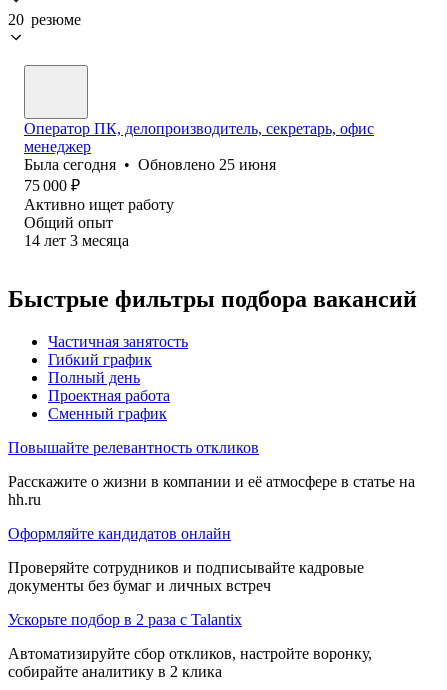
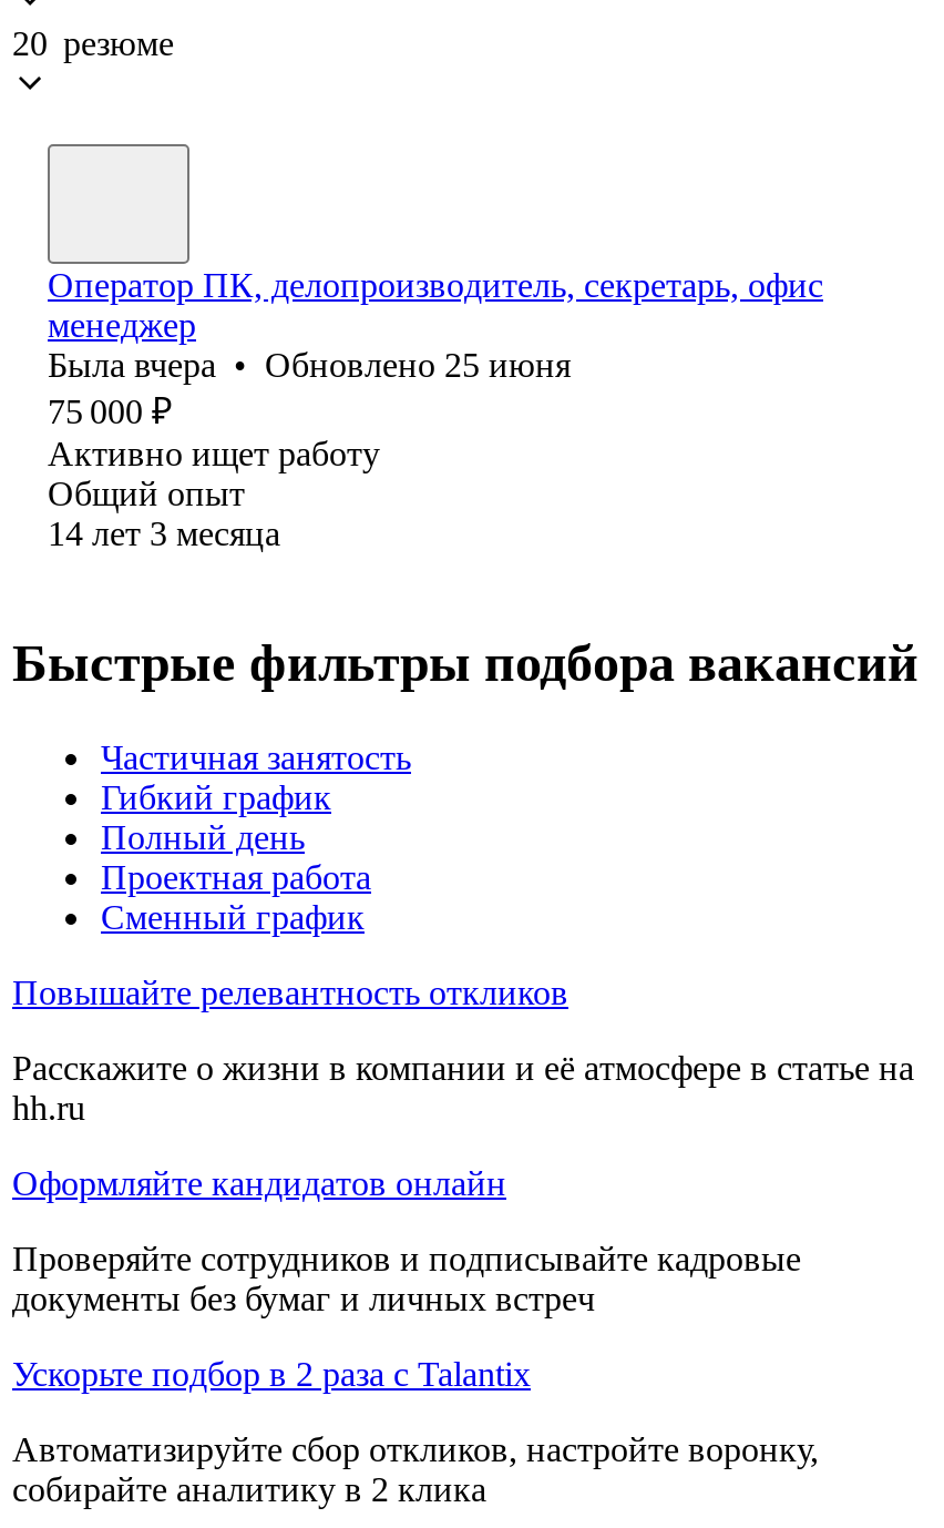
- Была сегодня • Обновлено 25 июня
+ Была вчера • Обновлено 25 июня
